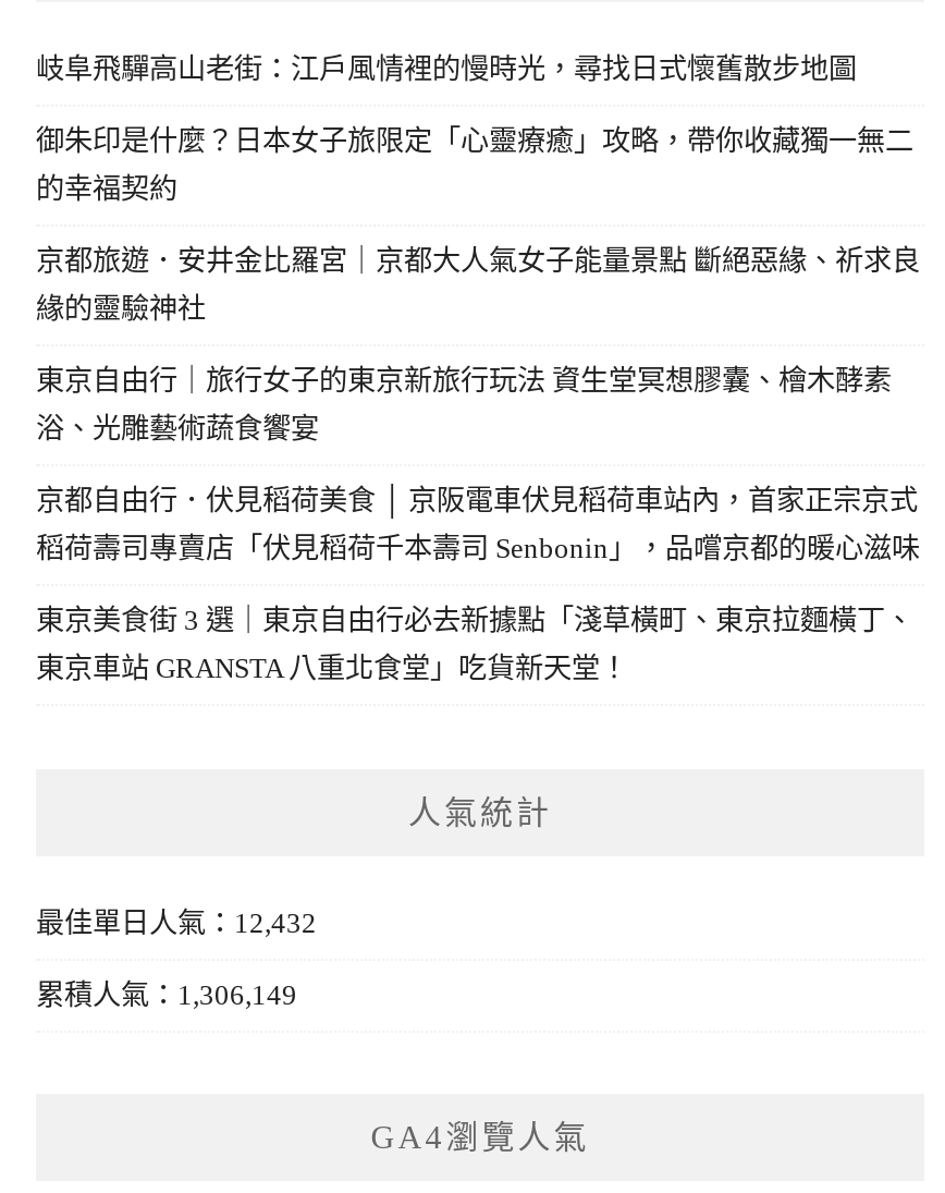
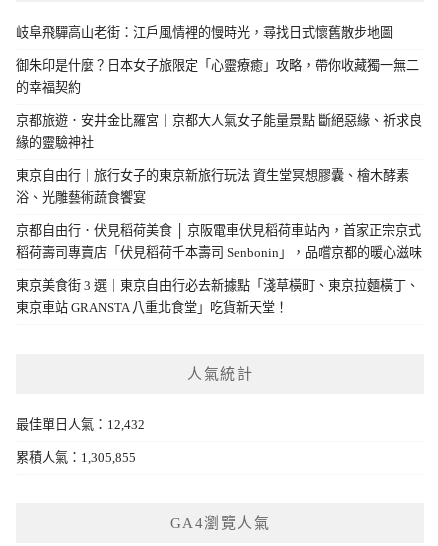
- 累積人氣：1,306,149
+ 累積人氣：1,305,855
